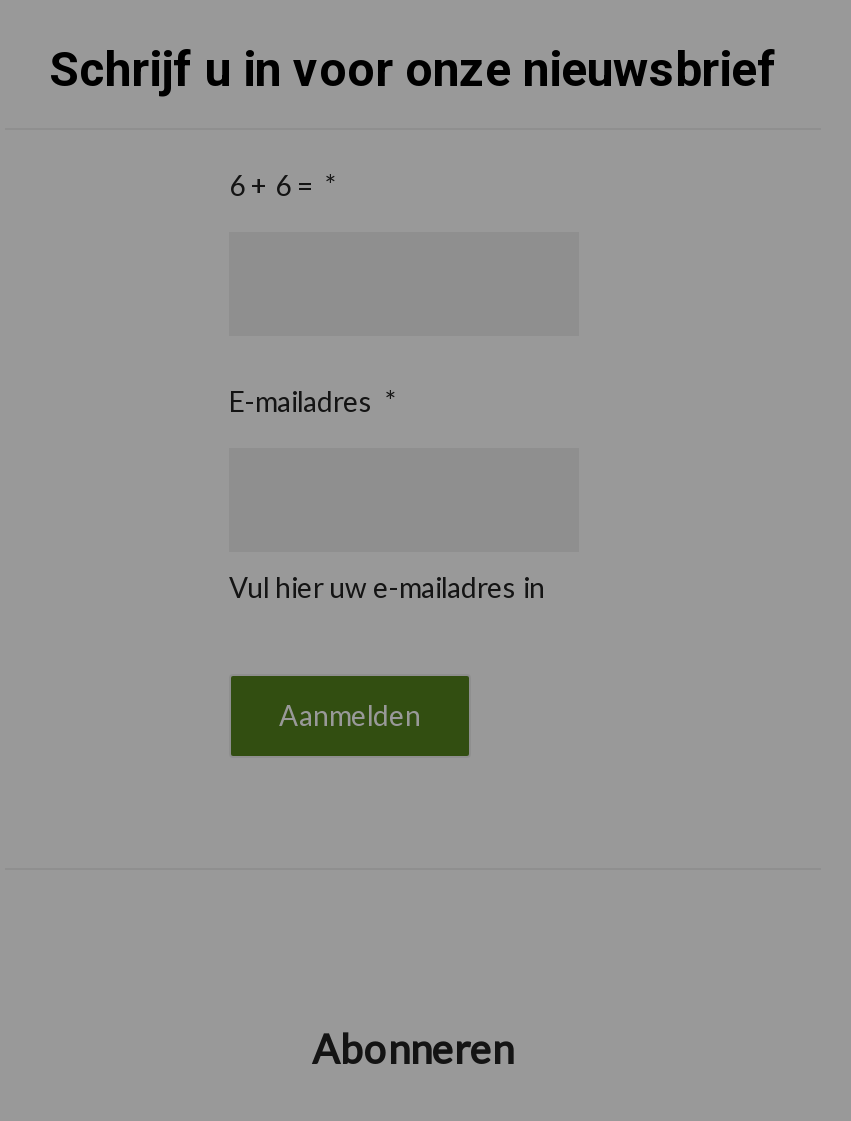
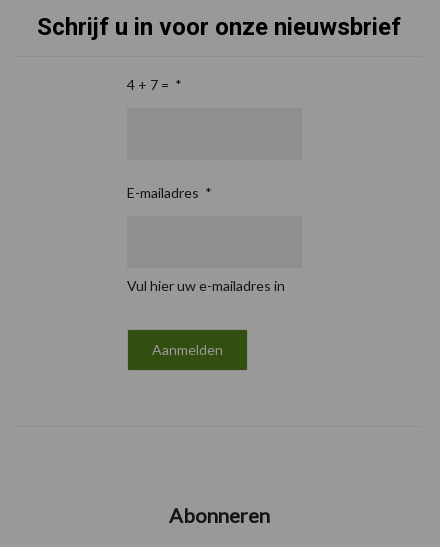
- 6 + 6 = *
+ 4 + 7 = *
